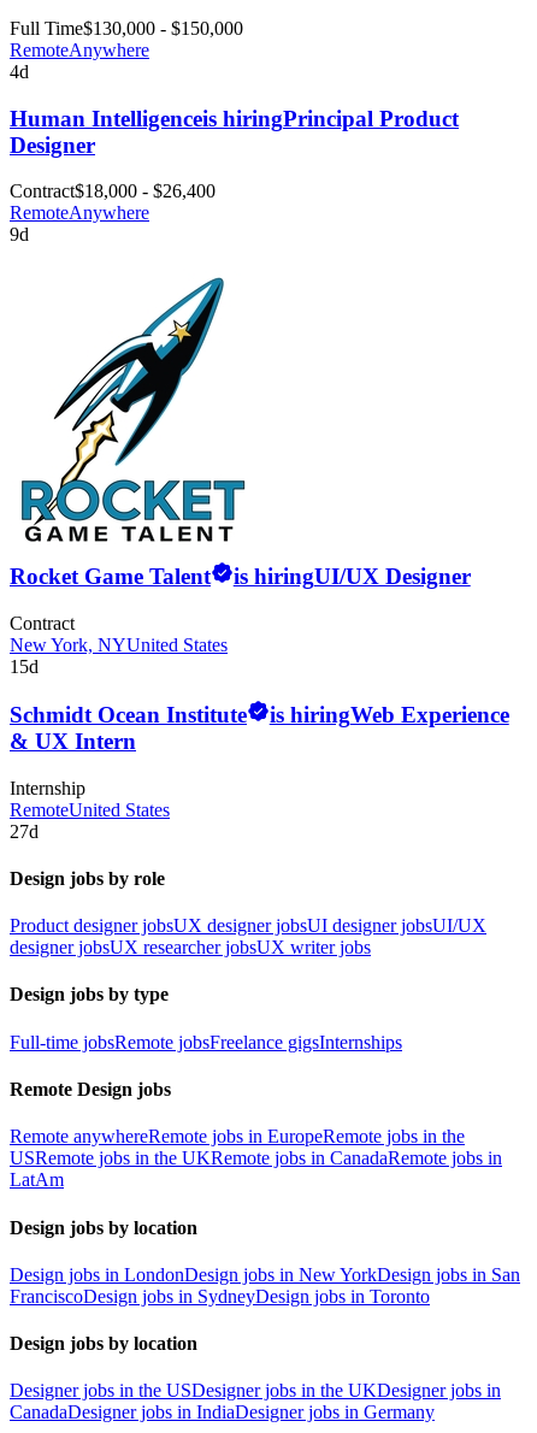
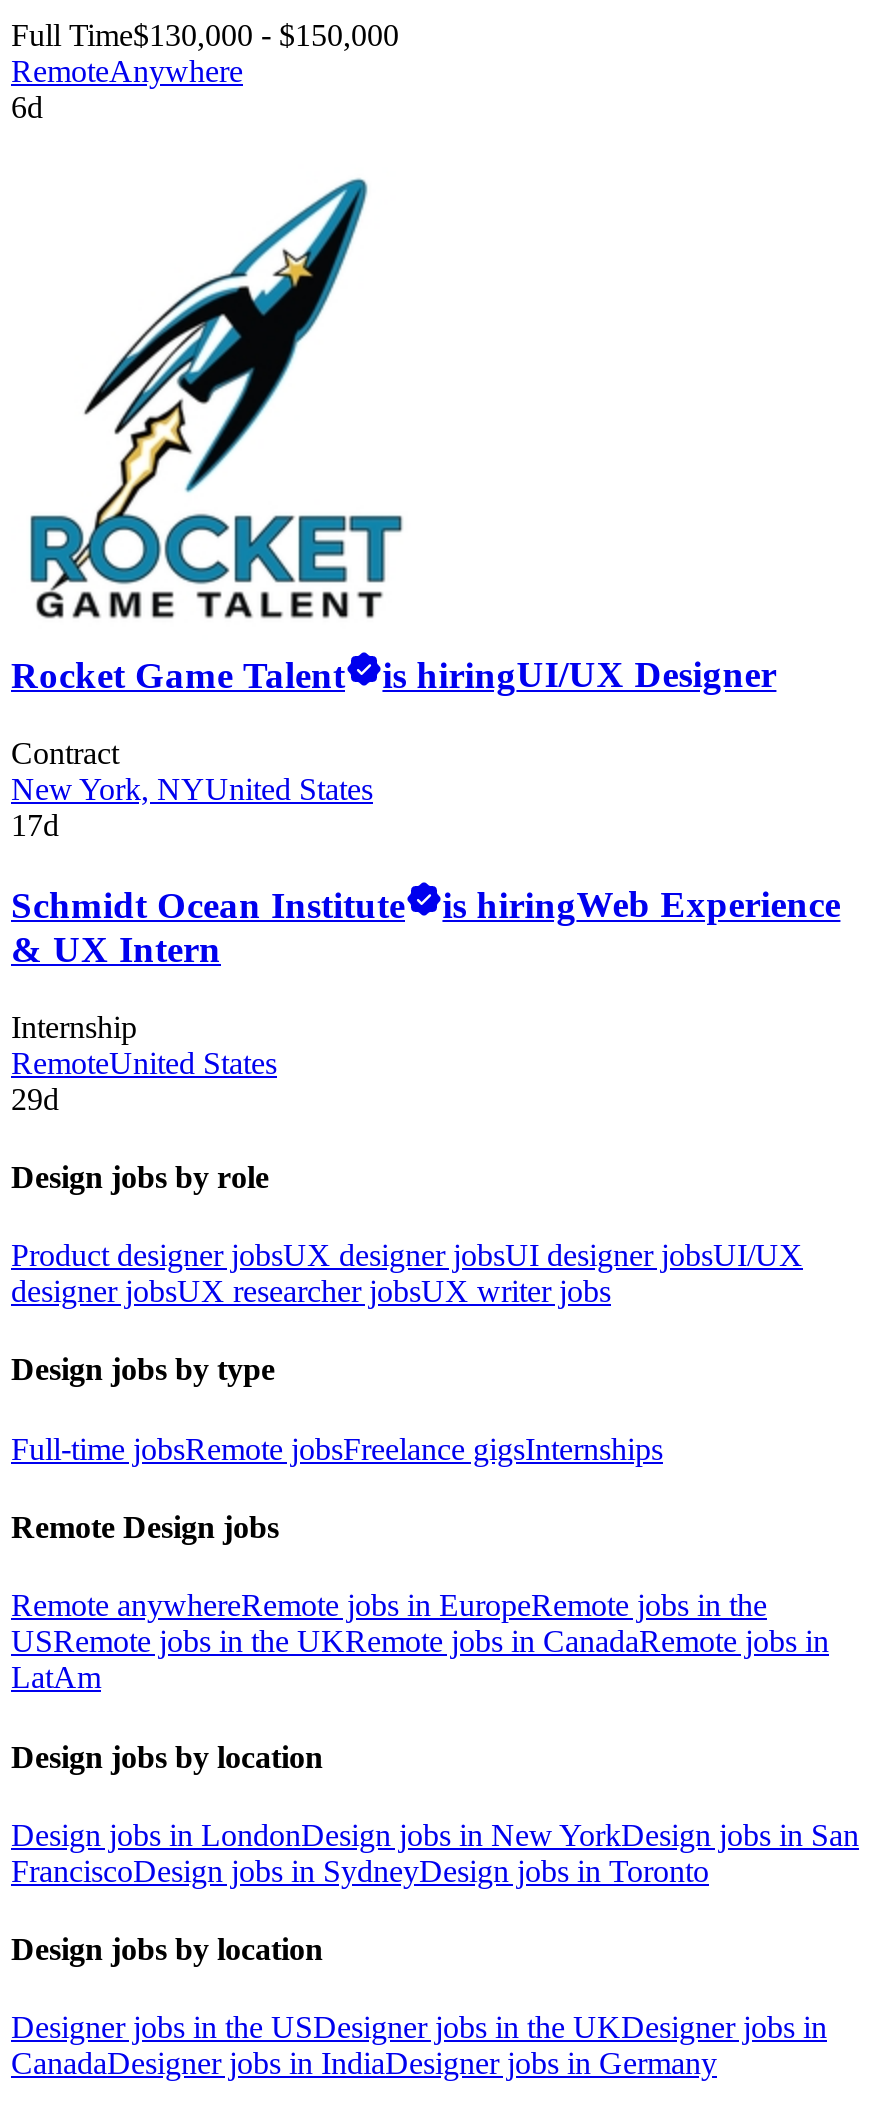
- 4d
- Human Intelligenceis hiringPrincipal Product
- Designer
- Contract$18,000 - $26,400
- RemoteAnywhere
- 9d
+ 6d

- 15d
+ 17d

- 27d
+ 29d
